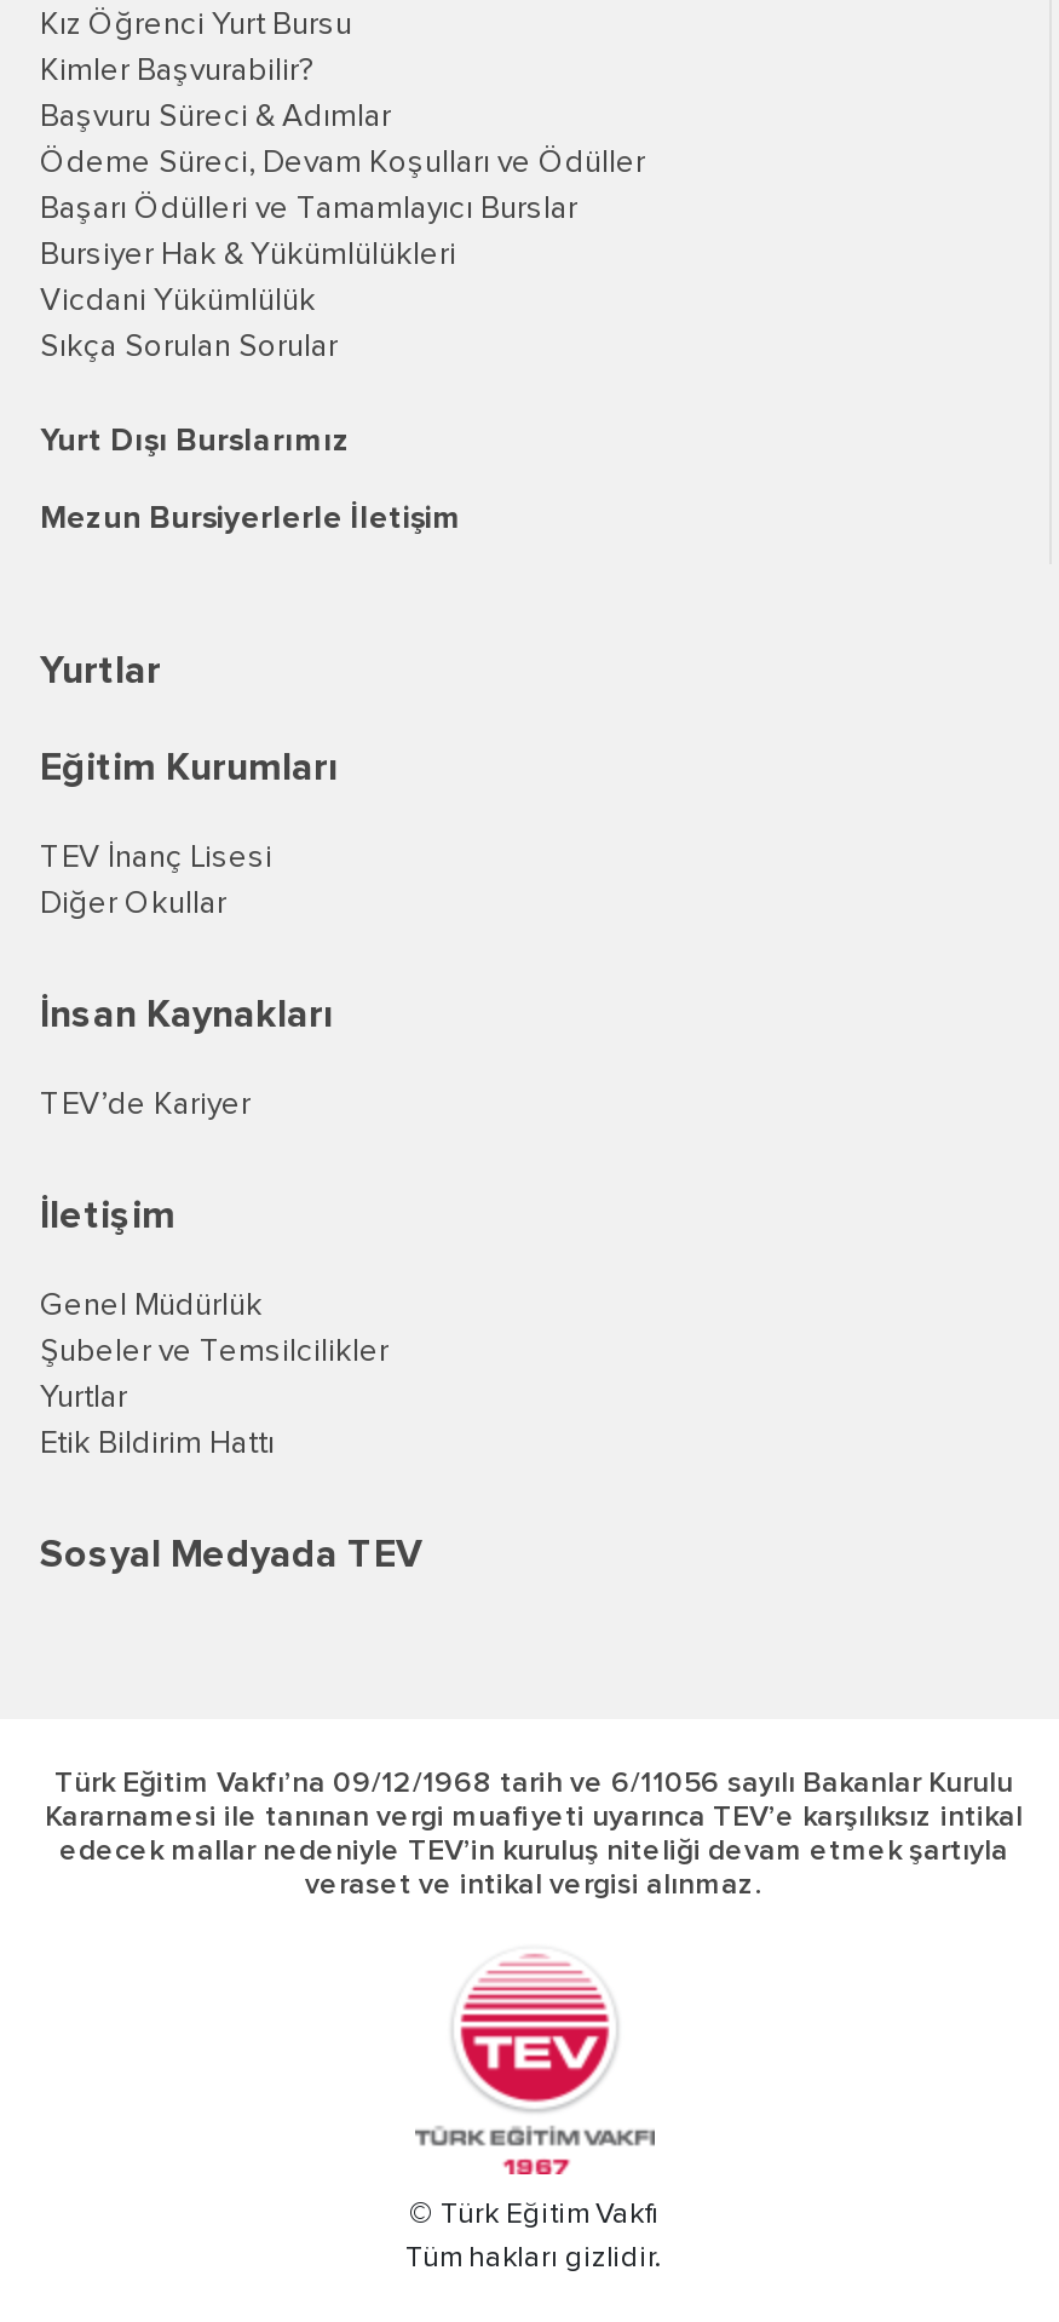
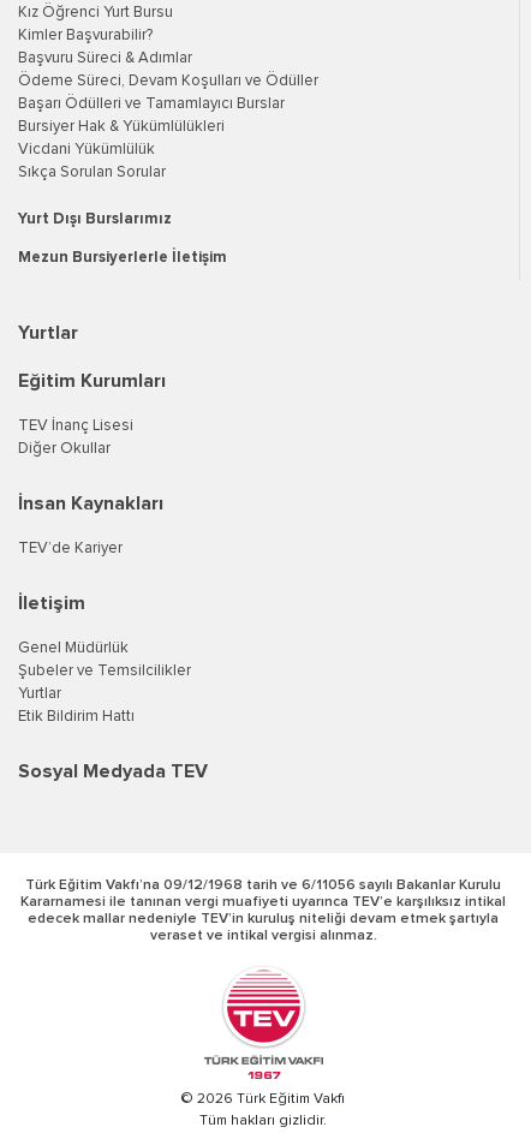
- © Türk Eğitim Vakfı
+ © 2026 Türk Eğitim Vakfı
